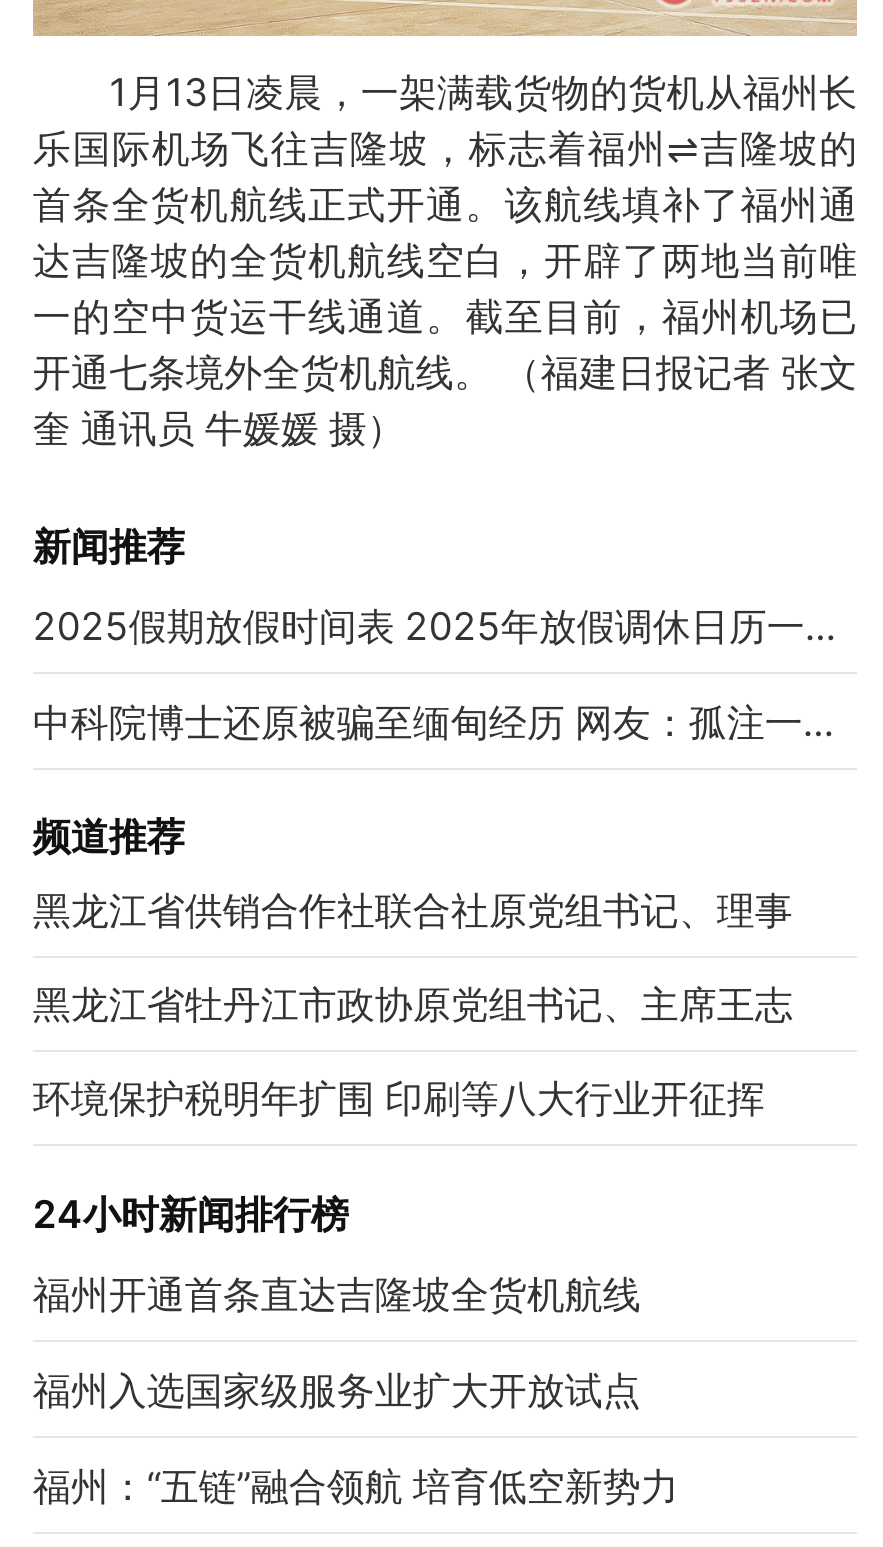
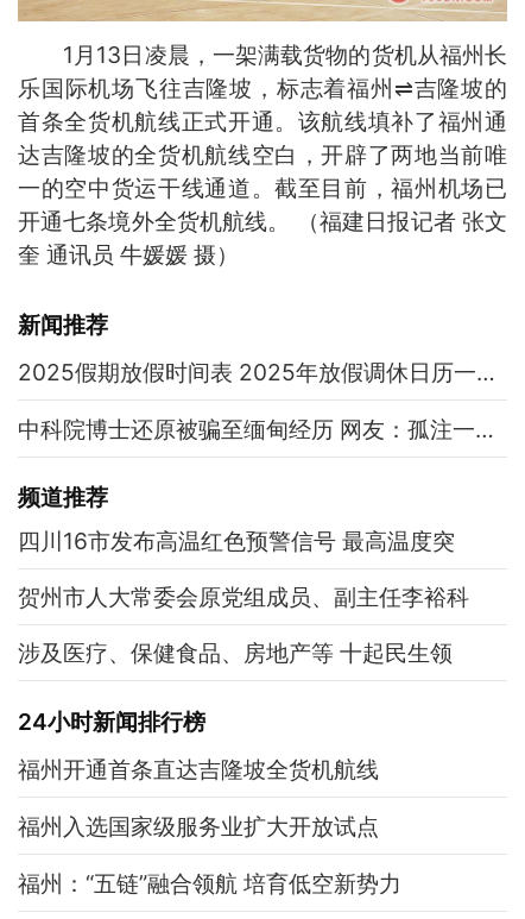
- 黑龙江省供销合作社联合社原党组书记、理事
+ 四川16市发布高温红色预警信号 最高温度突

- 黑龙江省牡丹江市政协原党组书记、主席王志
+ 贺州市人大常委会原党组成员、副主任李裕科

- 环境保护税明年扩围 印刷等八大行业开征挥
+ 涉及医疗、保健食品、房地产等 十起民生领
